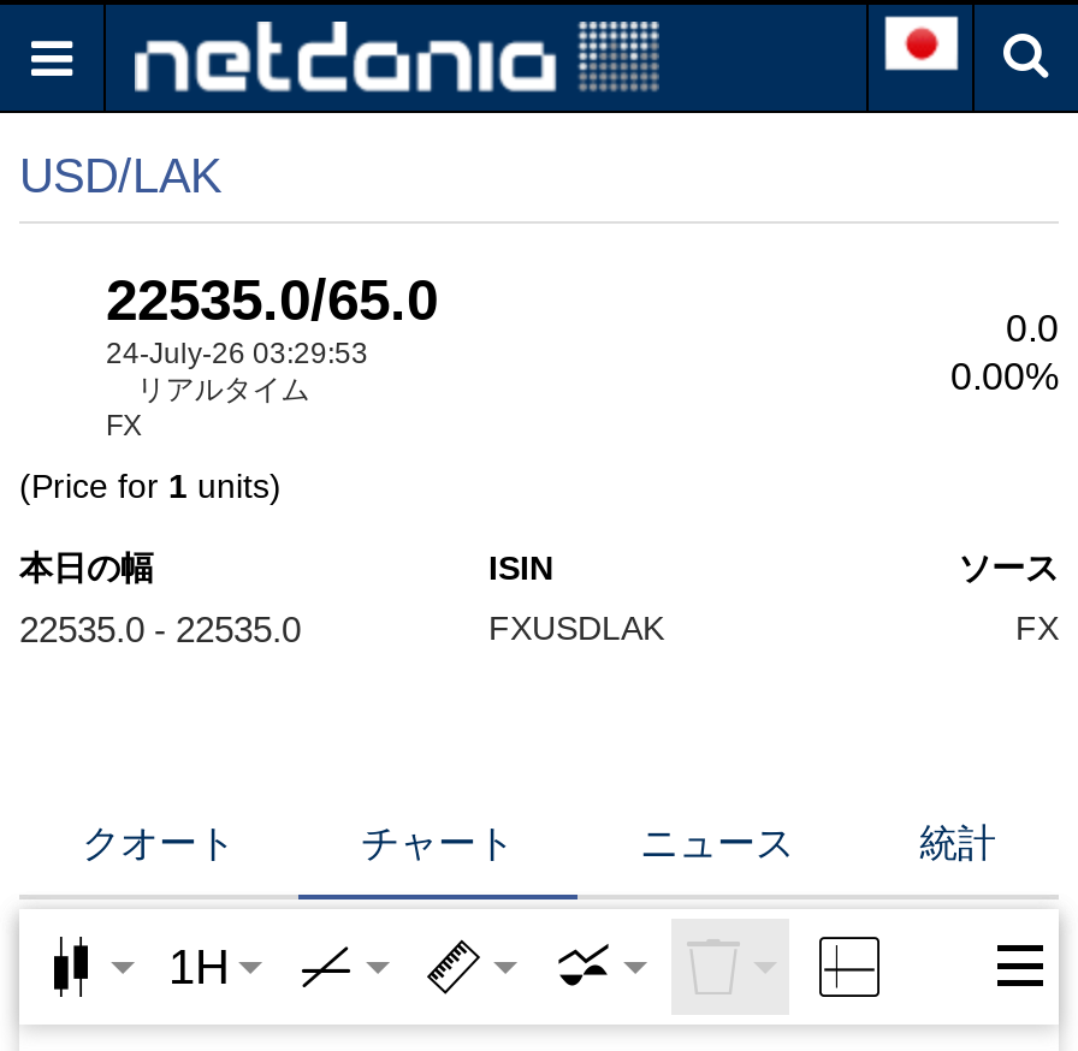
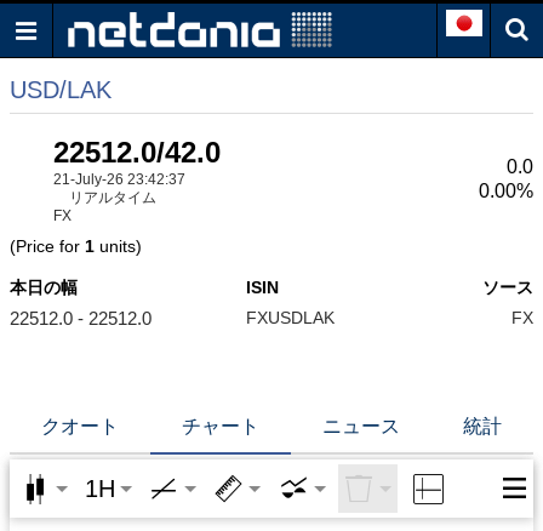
- 22535.0/65.0
- 24-July-26 03:29:53
+ 22512.0/42.0
+ 21-July-26 23:42:37

- 22535.0 - 22535.0
+ 22512.0 - 22512.0
